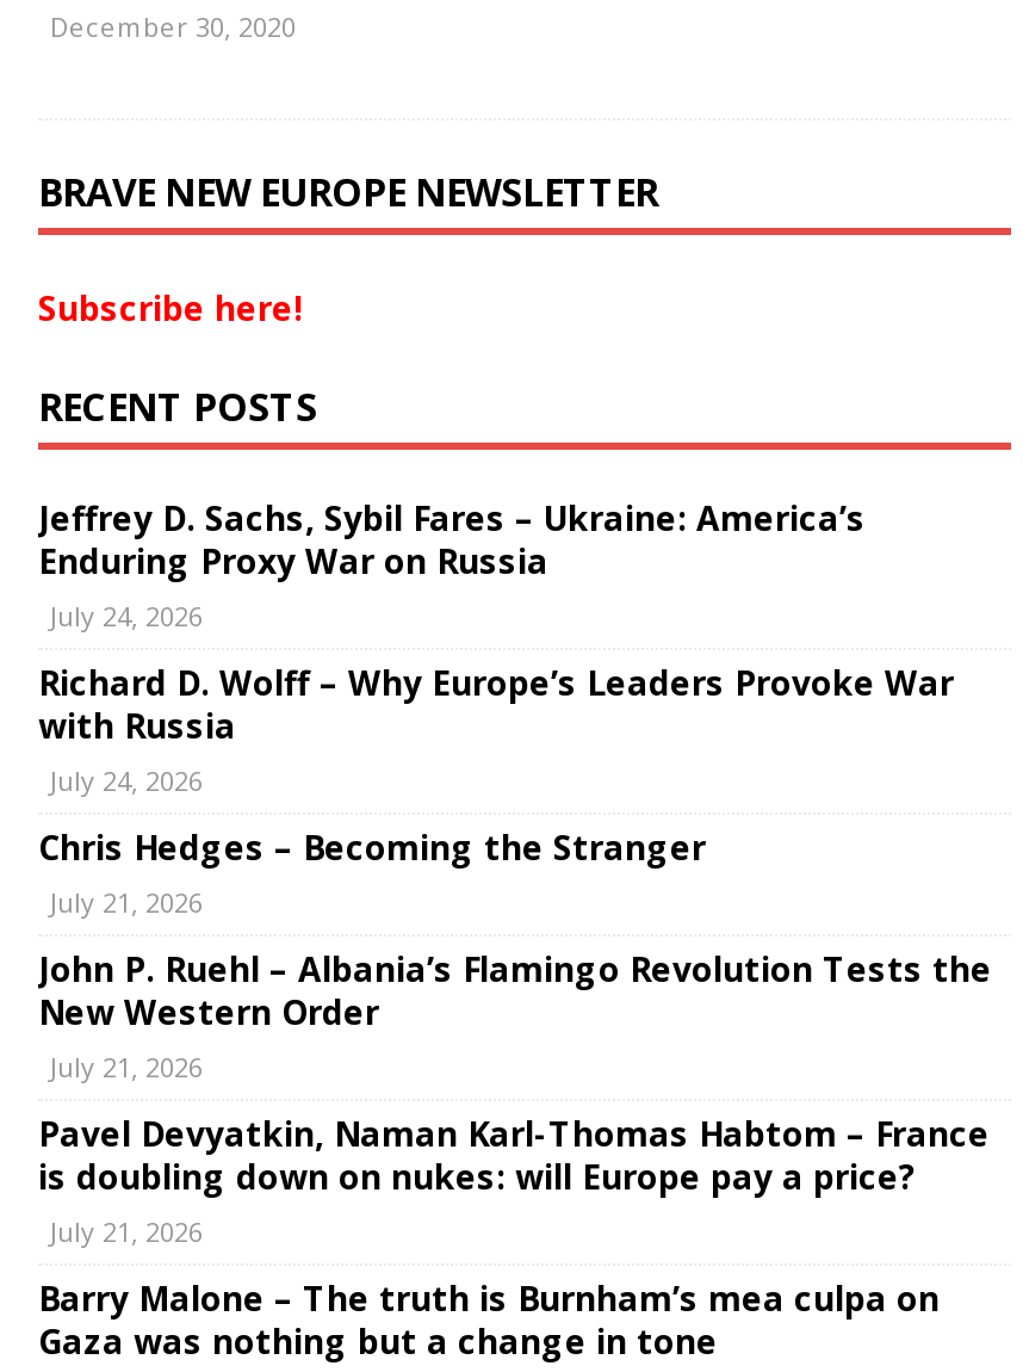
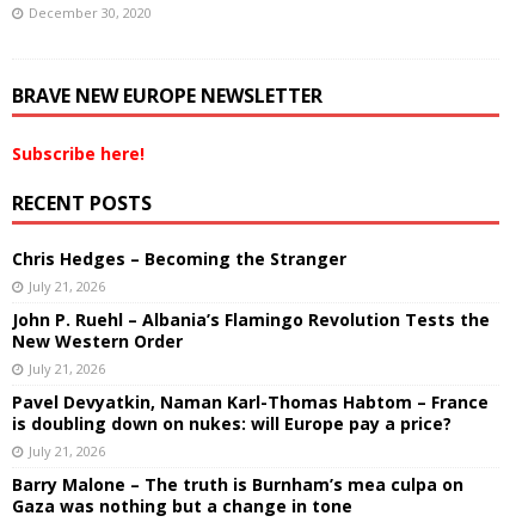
- Jeffrey D. Sachs, Sybil Fares – Ukraine: America’s
- Enduring Proxy War on Russia
- July 24, 2026
- Richard D. Wolff – Why Europe’s Leaders Provoke War
- with Russia
- July 24, 2026
